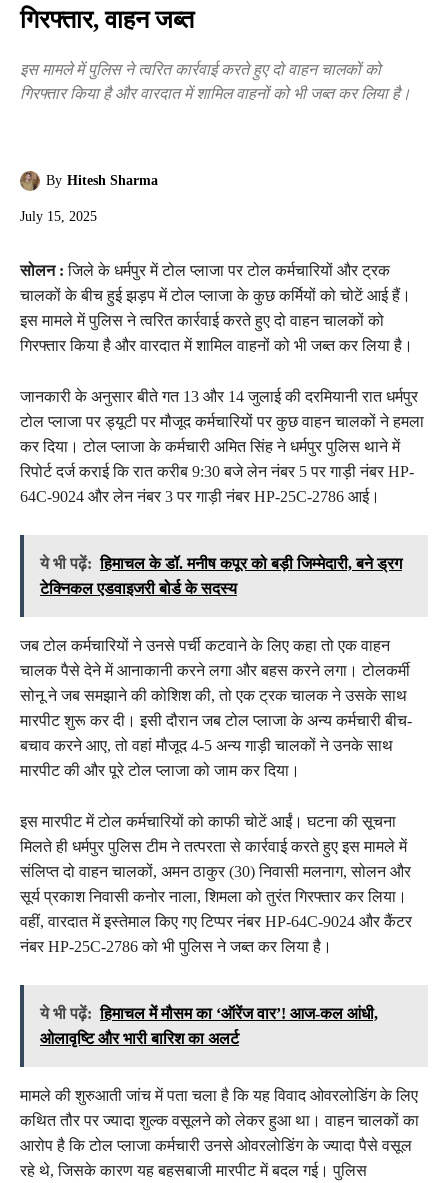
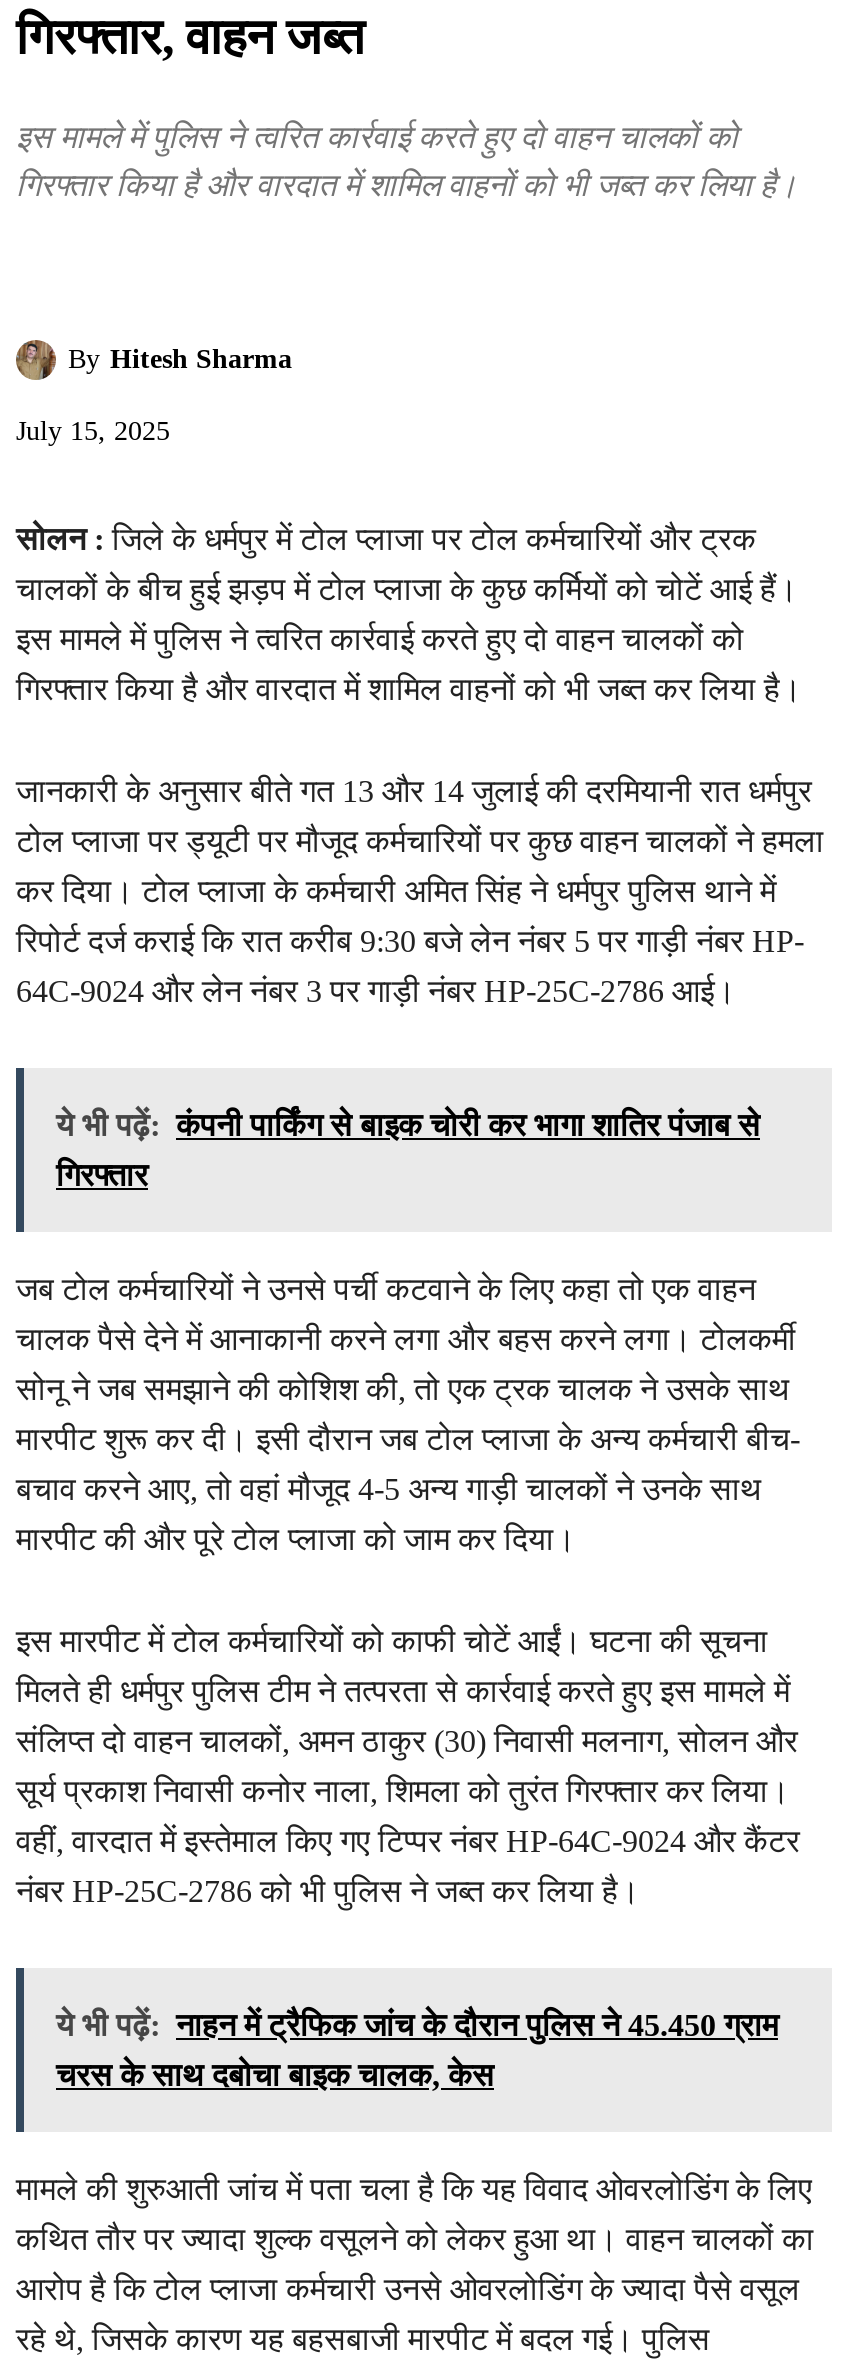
- ये भी पढ़ें: हिमाचल के डॉ. मनीष कपूर को बड़ी जिम्मेदारी, बने ड्रग
+ ये भी पढ़ें: कंपनी पार्किंग से बाइक चोरी कर भागा शातिर पंजाब से

- टेक्निकल एडवाइजरी बोर्ड के सदस्य
+ गिरफ्तार

- ये भी पढ़ें: हिमाचल में मौसम का ‘ऑरेंज वार’! आज-कल आंधी,
+ ये भी पढ़ें: नाहन में ट्रैफिक जांच के दौरान पुलिस ने 45.450 ग्राम

- ओलावृष्टि और भारी बारिश का अलर्ट
+ चरस के साथ दबोचा बाइक चालक, केस
